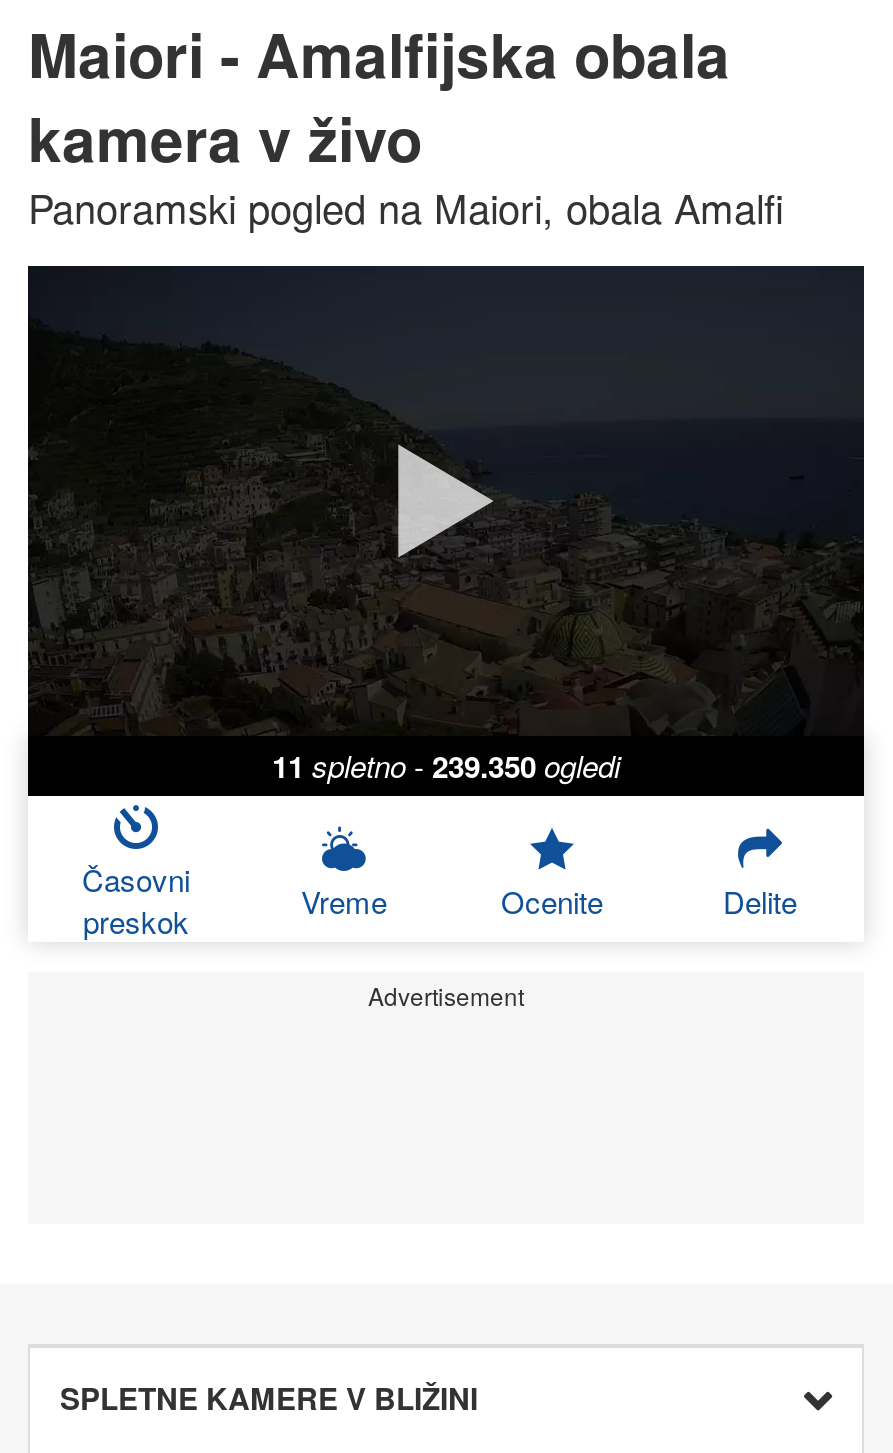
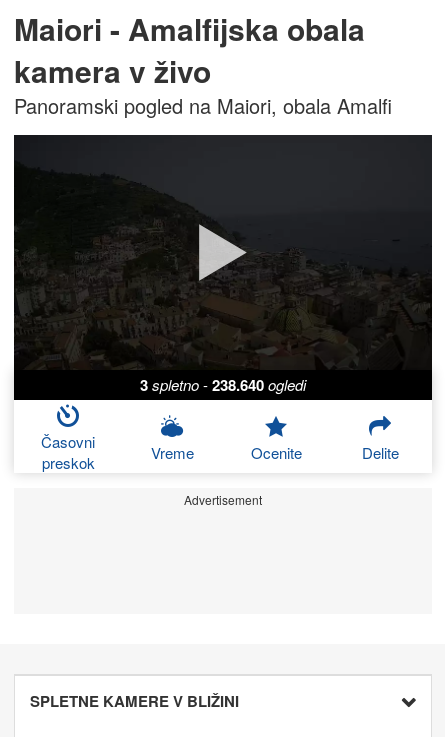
- 11 spletno - 239.350 ogledi
+ 3 spletno - 238.640 ogledi
